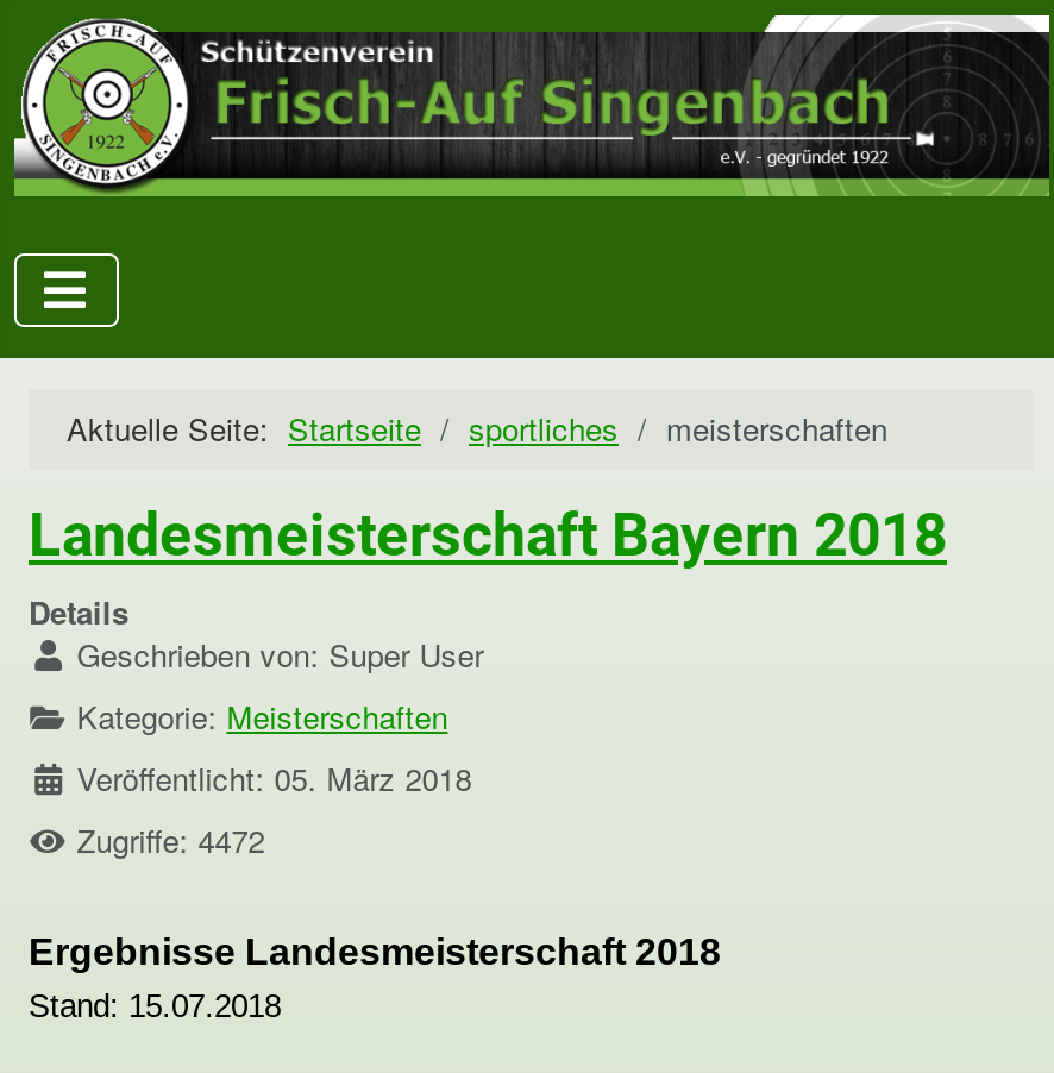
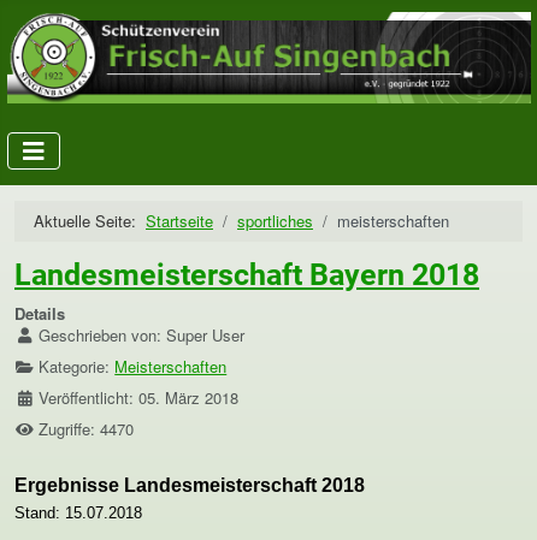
- Zugriffe: 4472
+ Zugriffe: 4470
